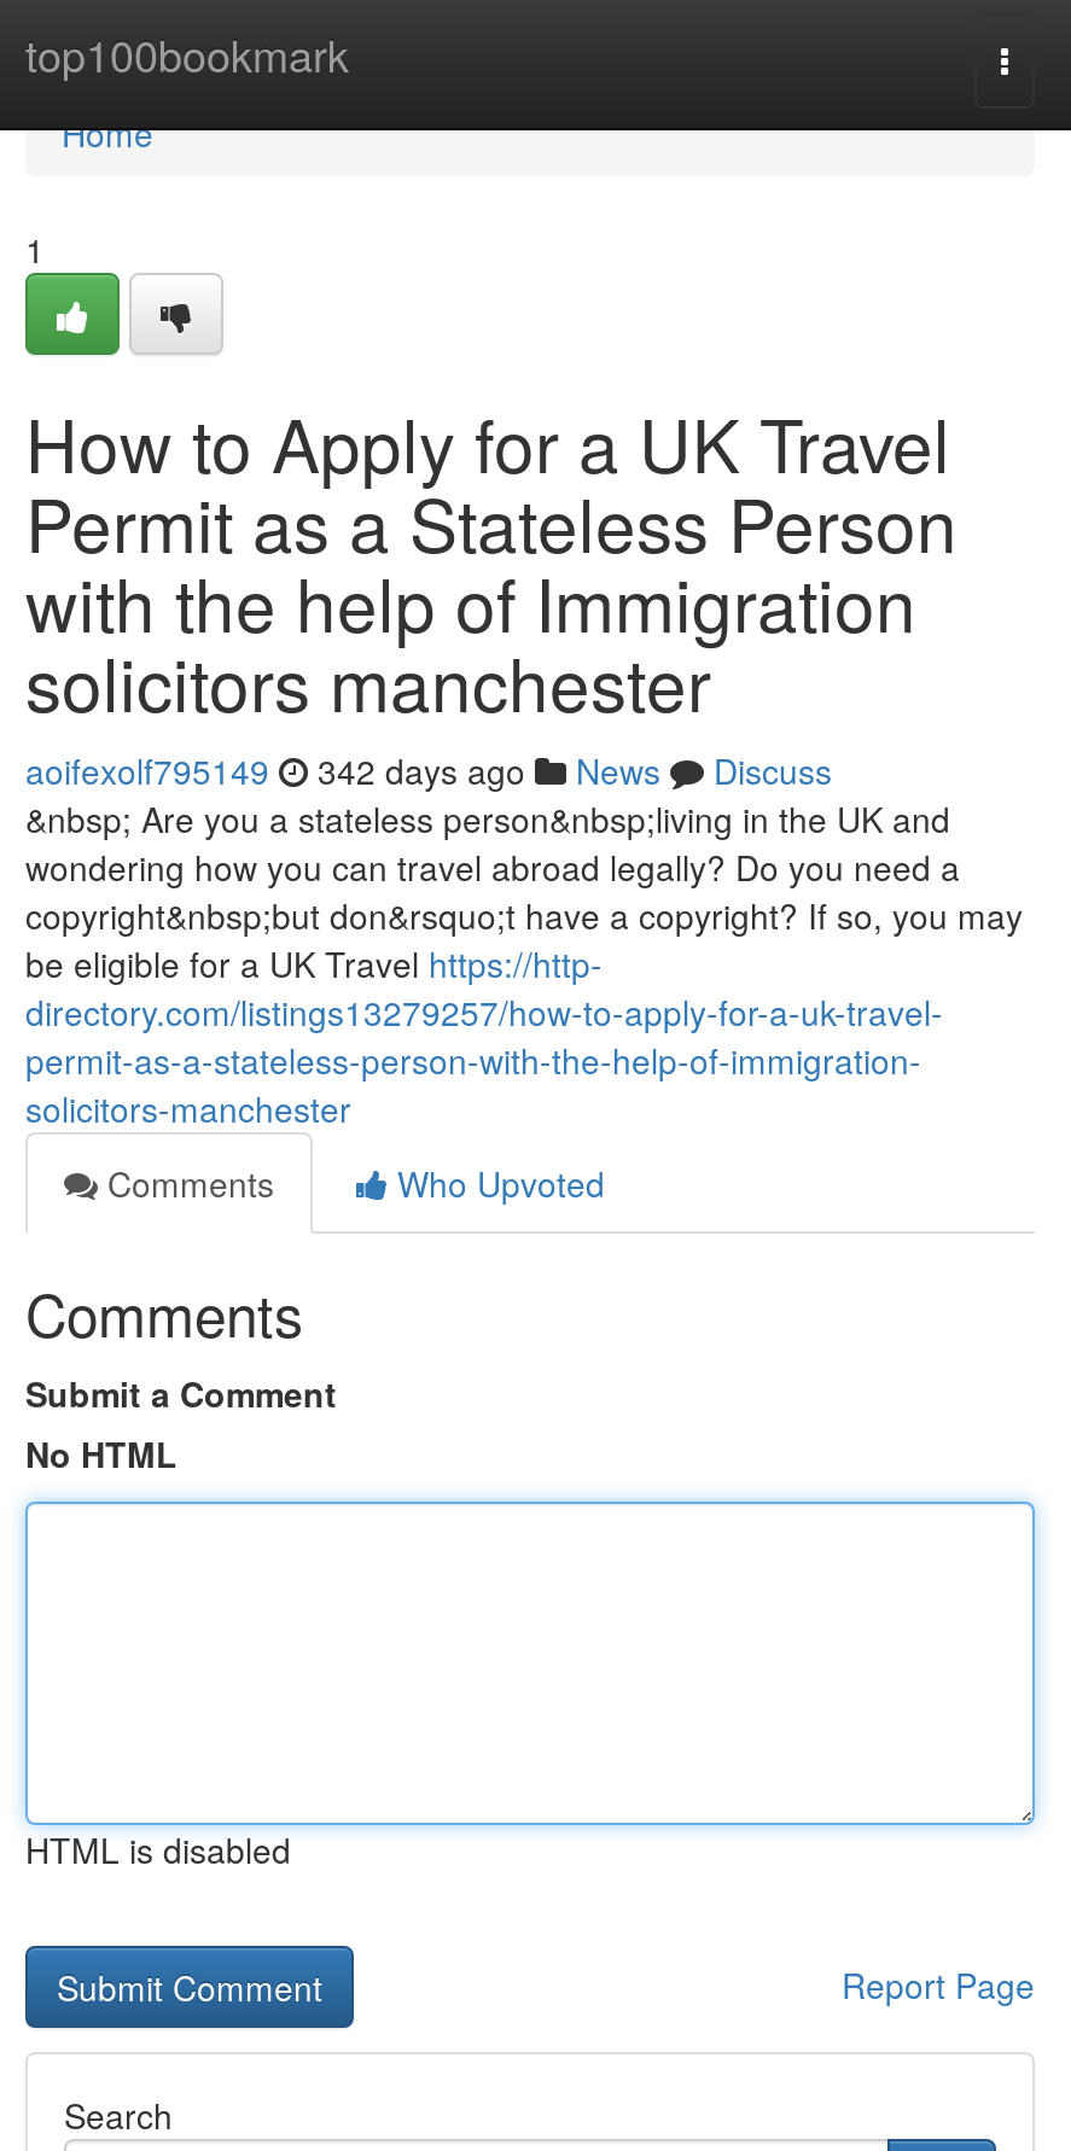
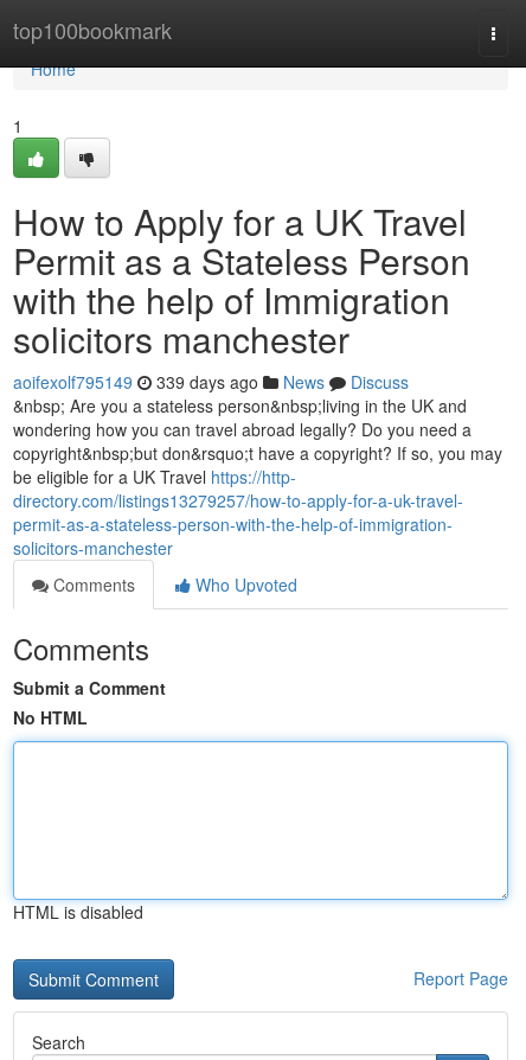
- aoifexolf795149 342 days ago News Discuss
+ aoifexolf795149 339 days ago News Discuss
